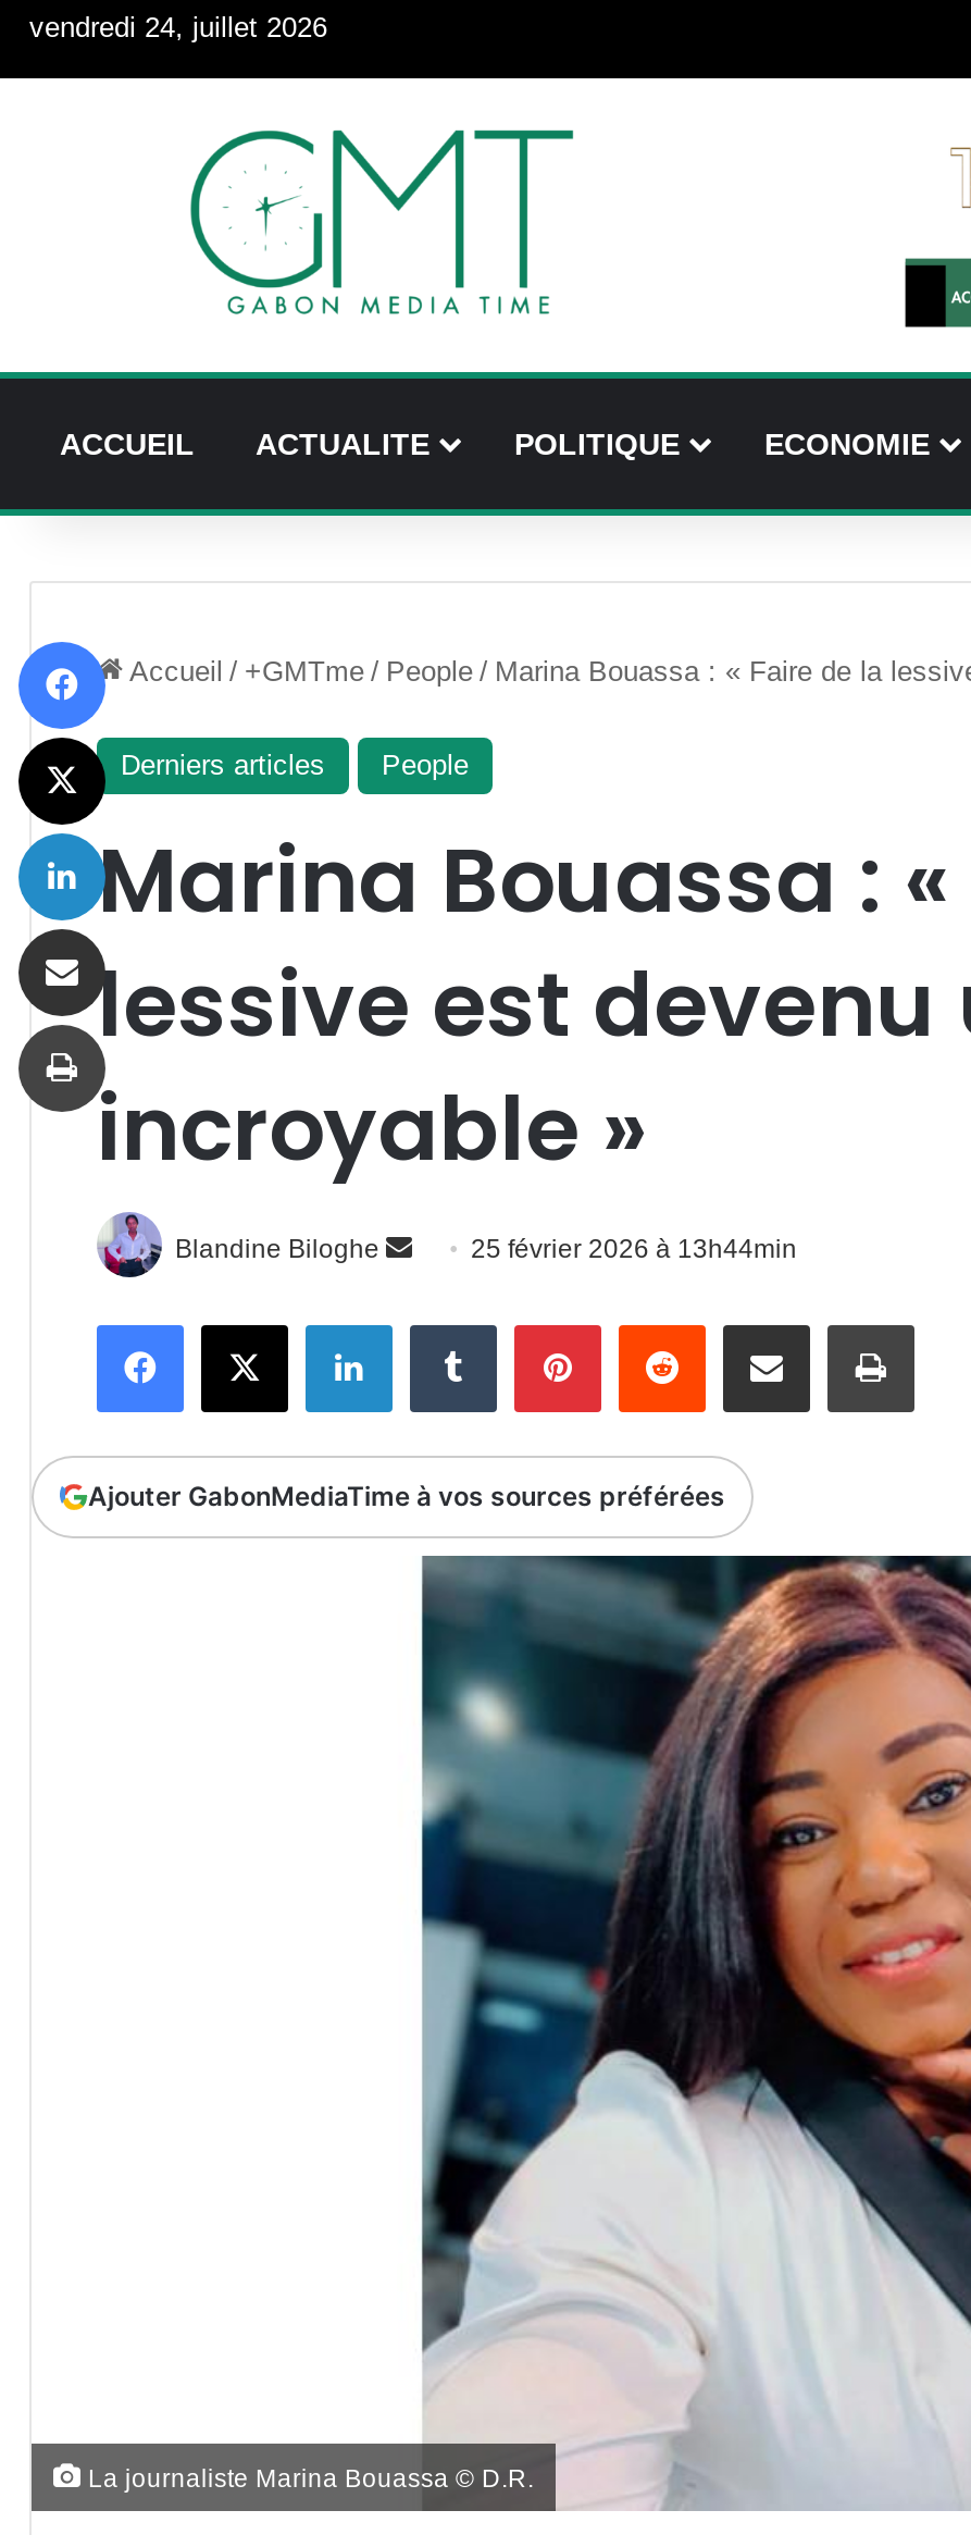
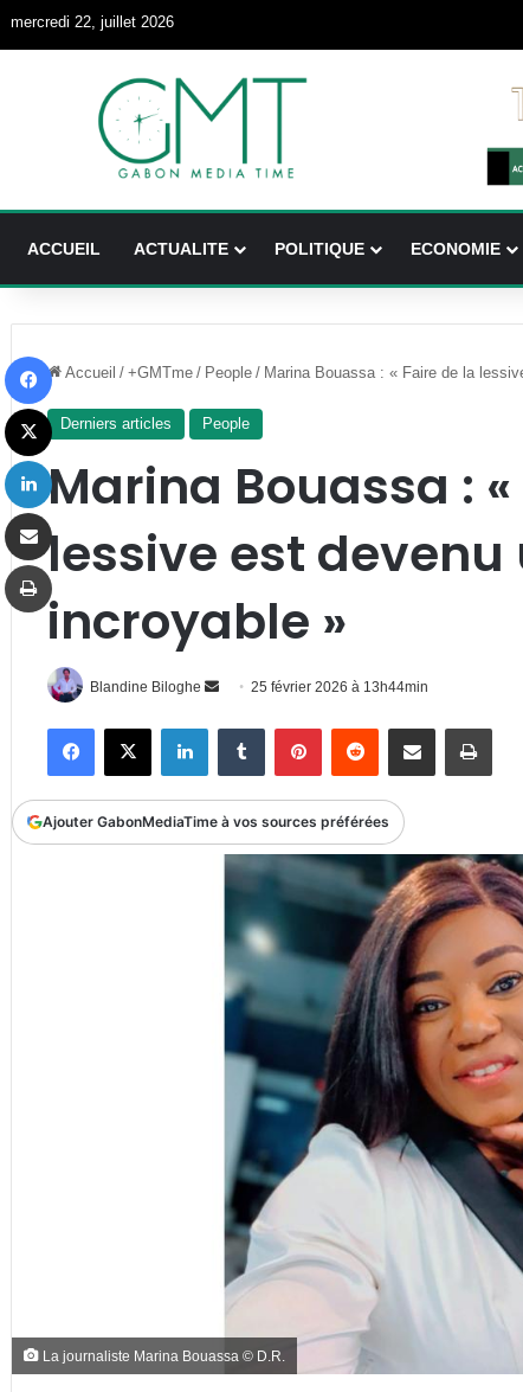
- vendredi 24, juillet 2026
+ mercredi 22, juillet 2026
